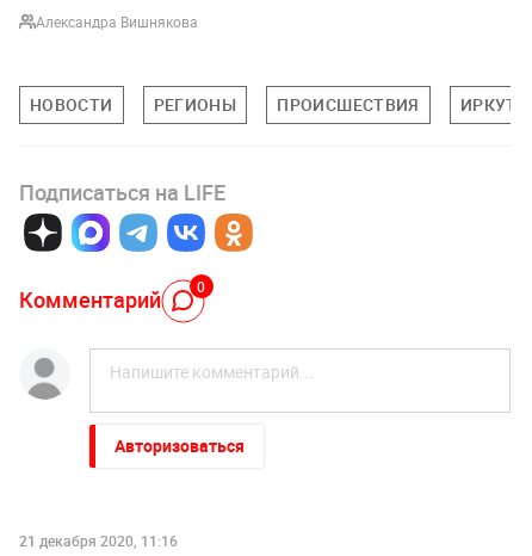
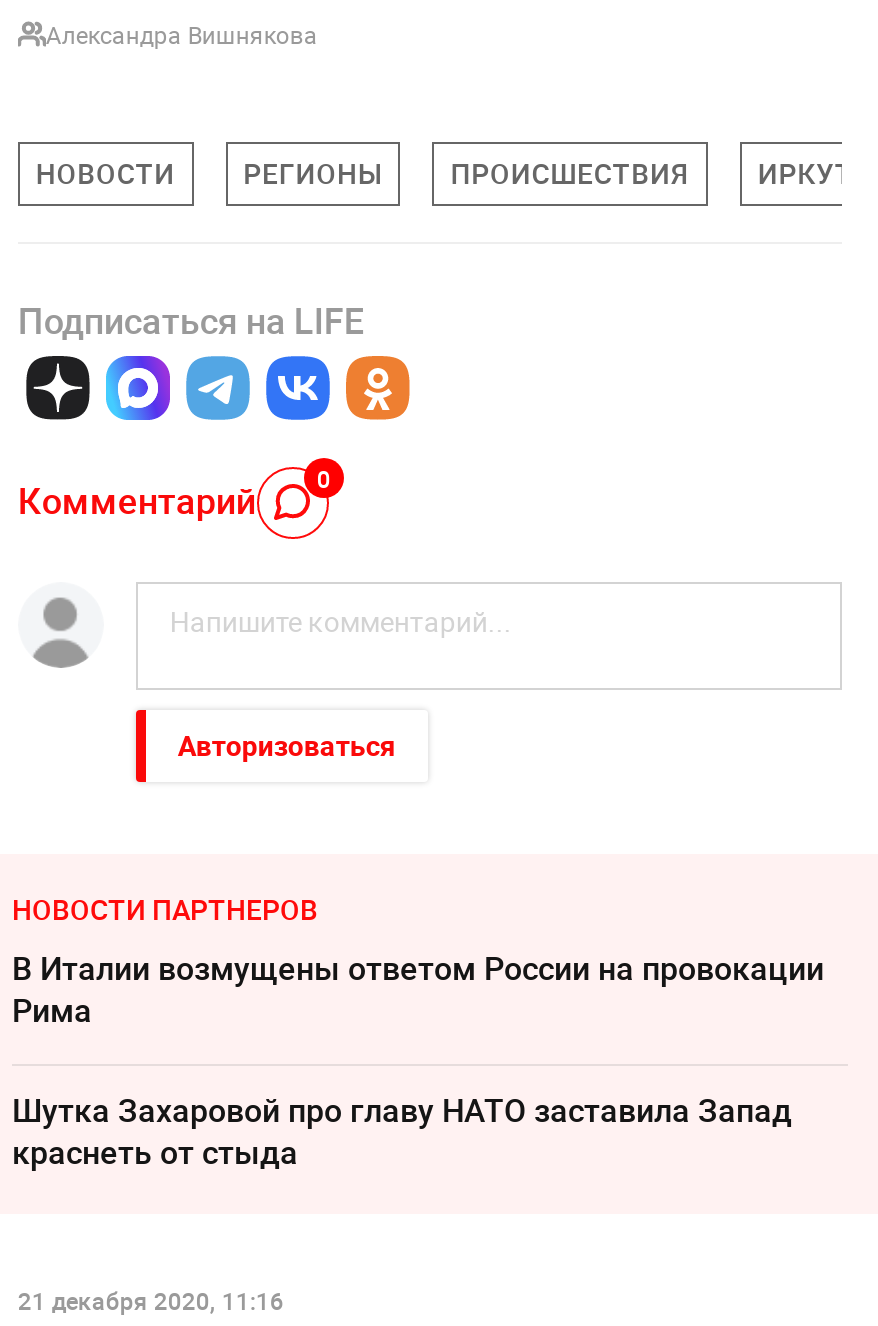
+ НОВОСТИ ПАРТНЕРОВ
+ В Италии возмущены ответом России на провокации
+ Рима
+ Шутка Захаровой про главу НАТО заставила Запад
+ краснеть от стыда
